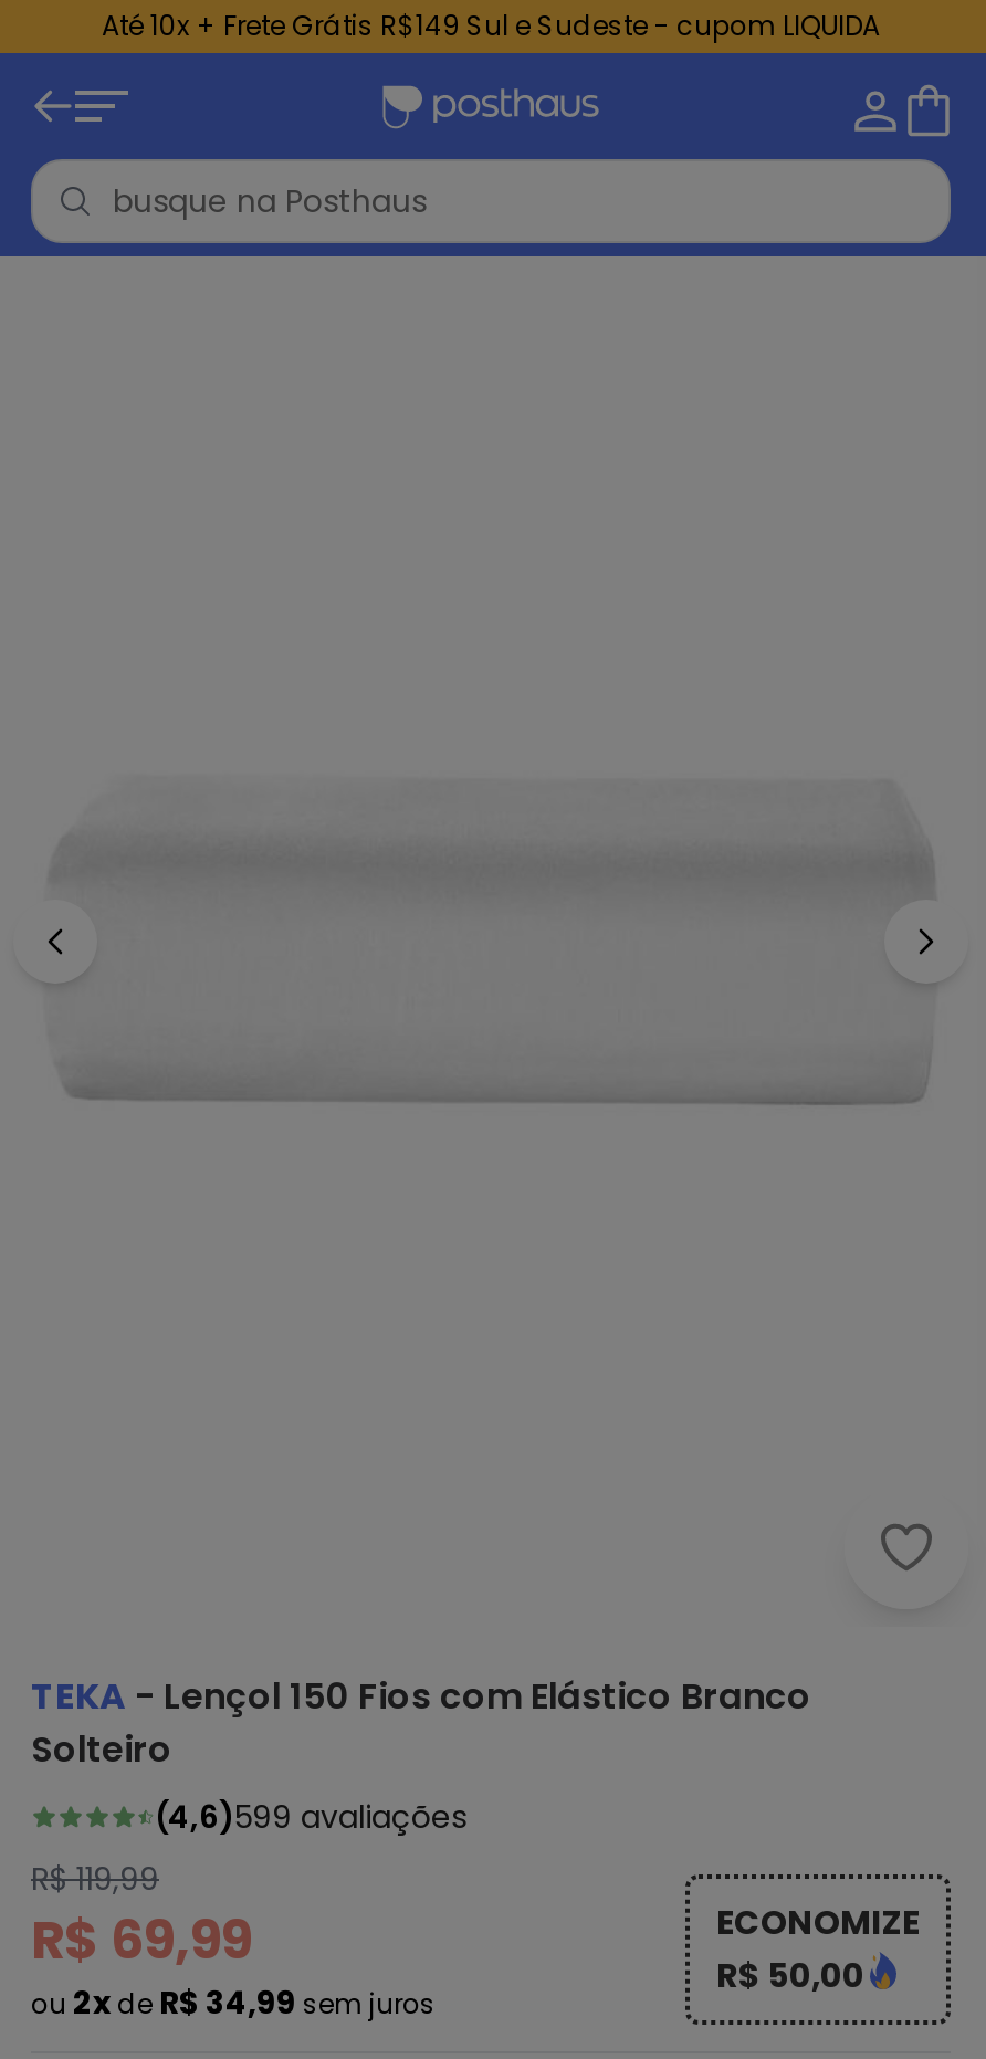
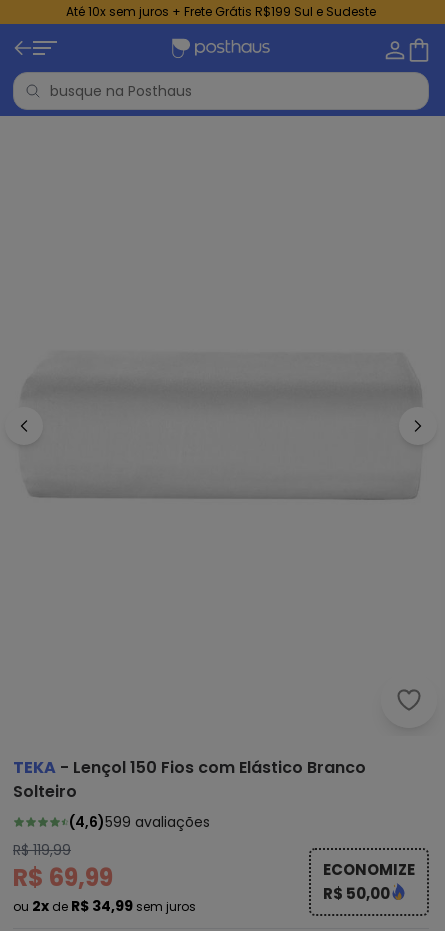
- Até 10x + Frete Grátis R$149 Sul e Sudeste - cupom LIQUIDA
+ Até 10x sem juros + Frete Grátis R$199 Sul e Sudeste
